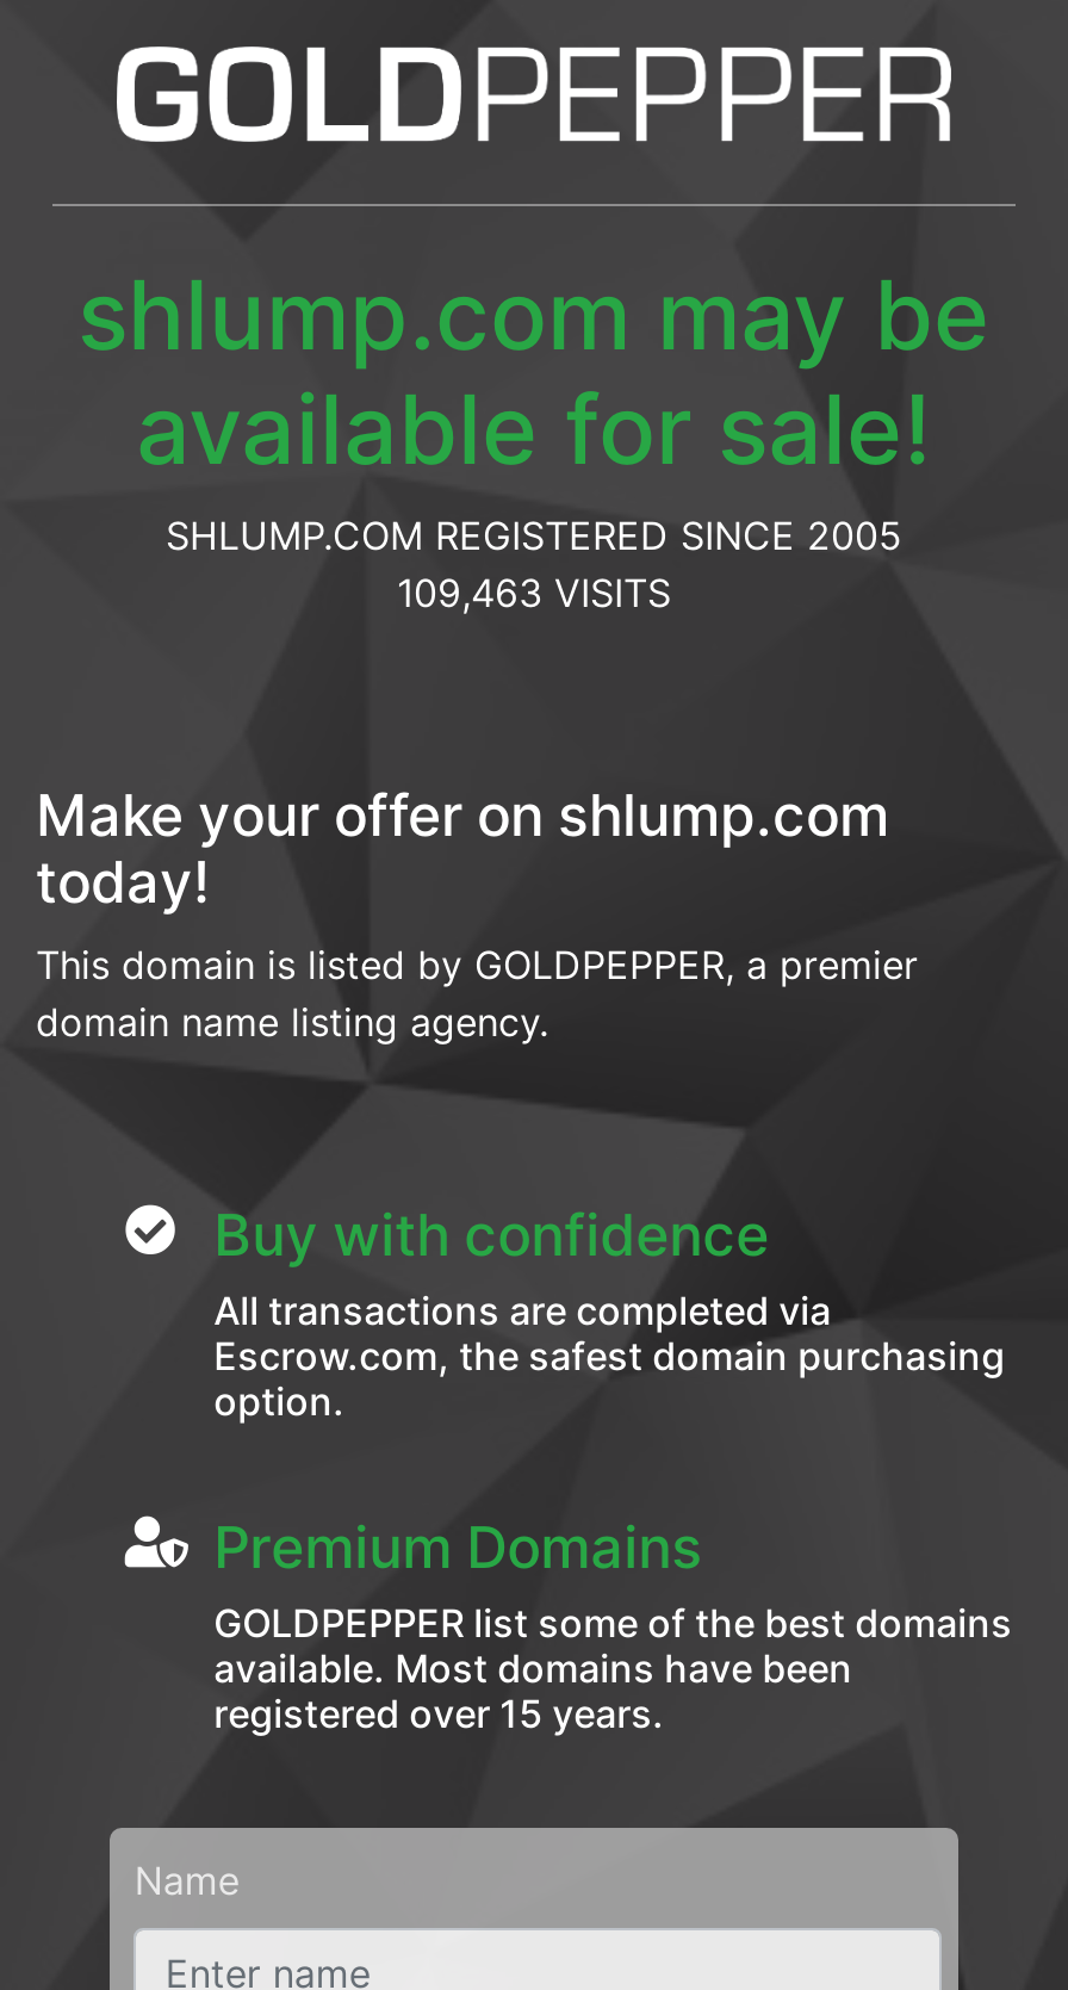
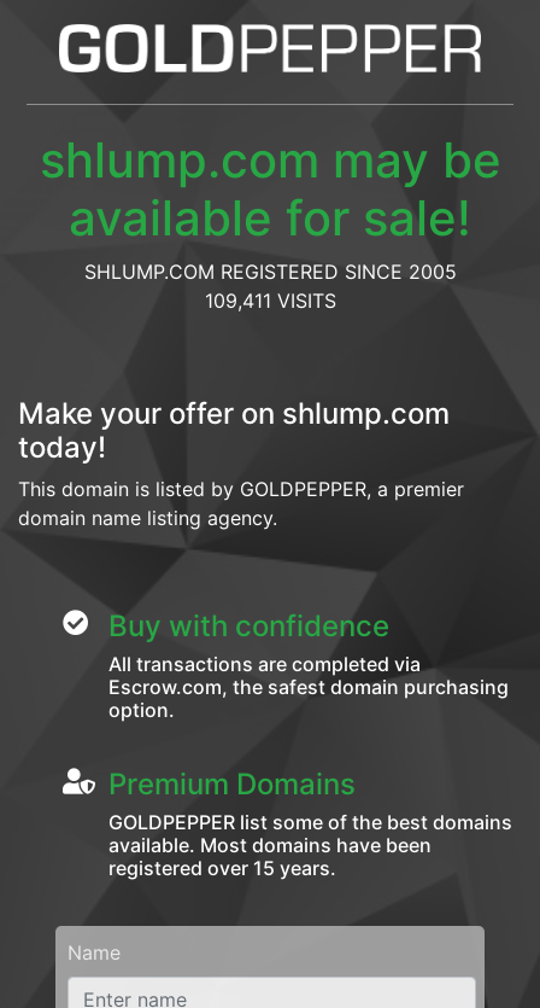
- 109,463 VISITS
+ 109,411 VISITS
